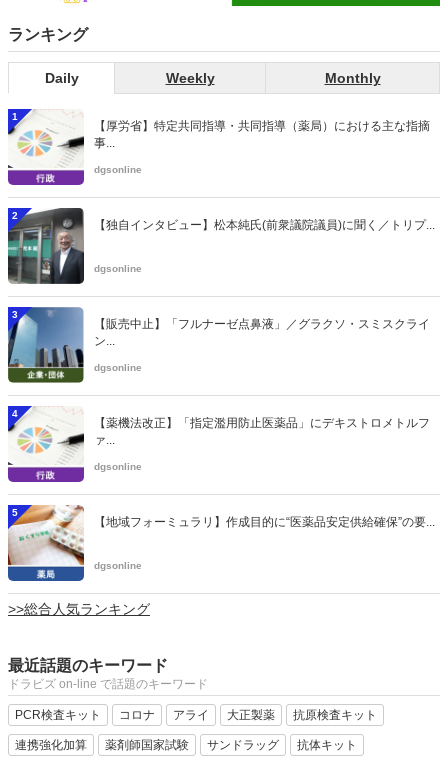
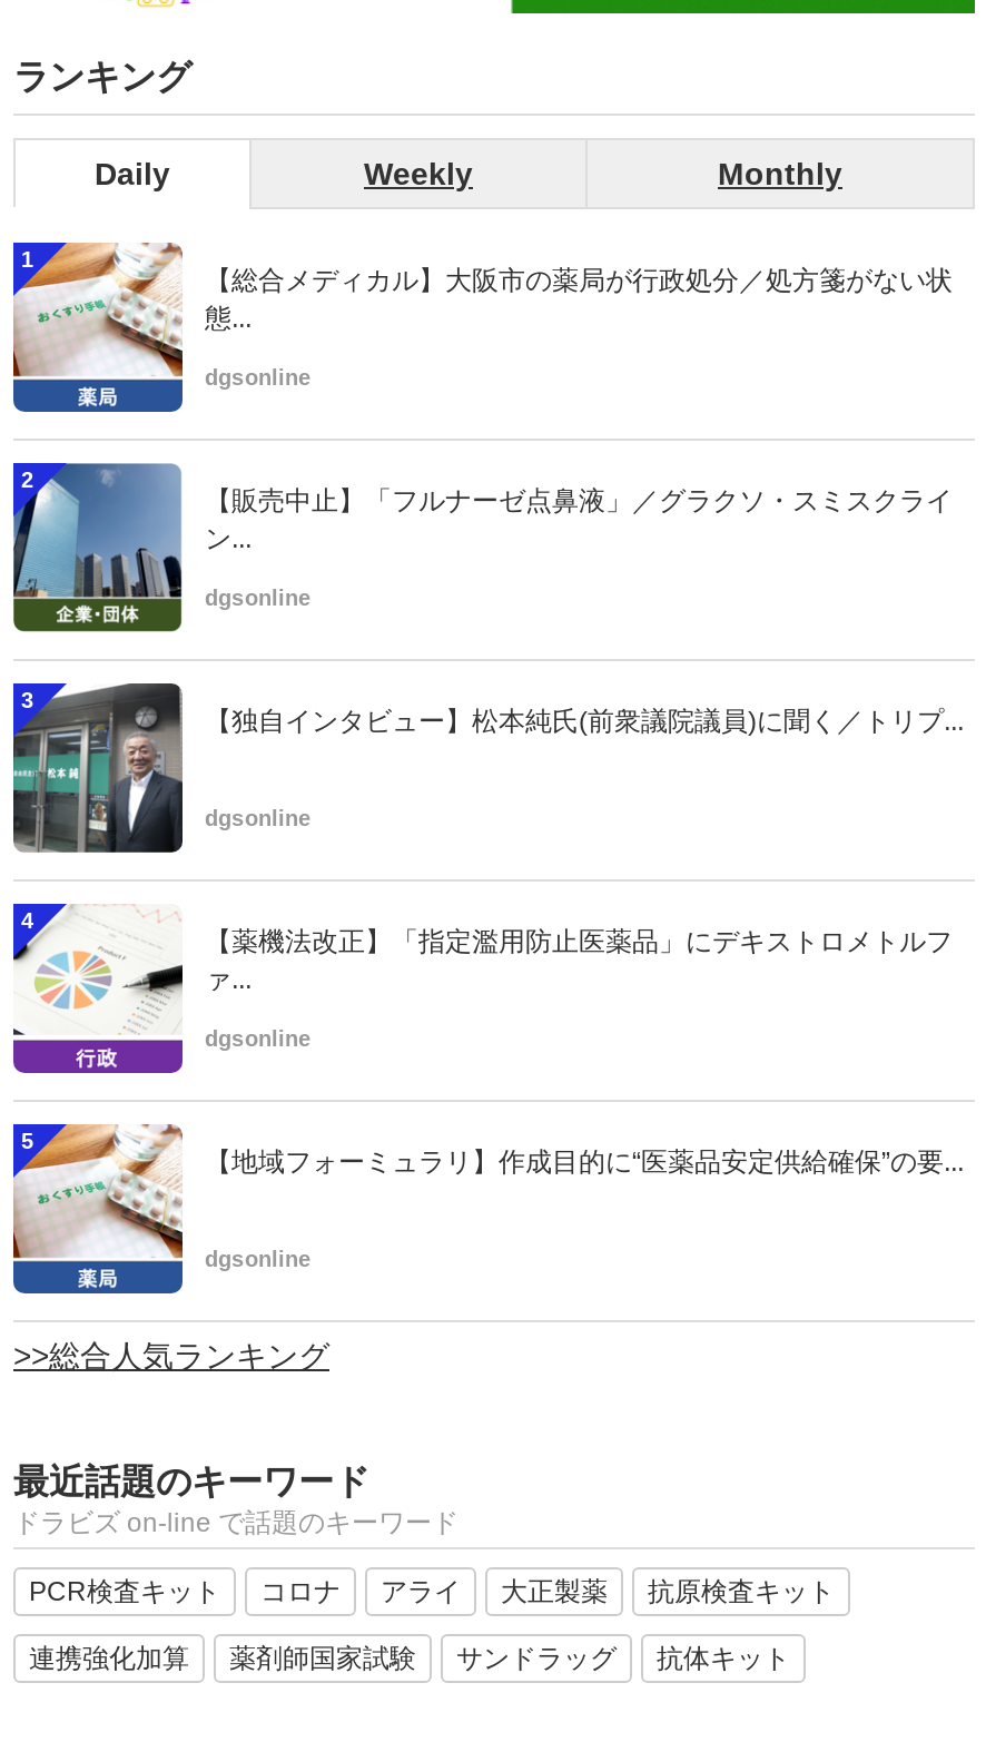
- [image]
- 【厚労省】特定共同指導・共同指導（薬局）における主な指摘
- 事...
+ [image]
+ 【総合メディカル】大阪市の薬局が行政処分／処方箋がない状
+ 態...

moved down: [image] | 【独自インタビュー】松本純氏(前衆議院議員)に聞く／トリプ...

moved up: [image] | 【販売中止】「フルナーゼ点鼻液」／グラクソ・スミスクライ | ン...
